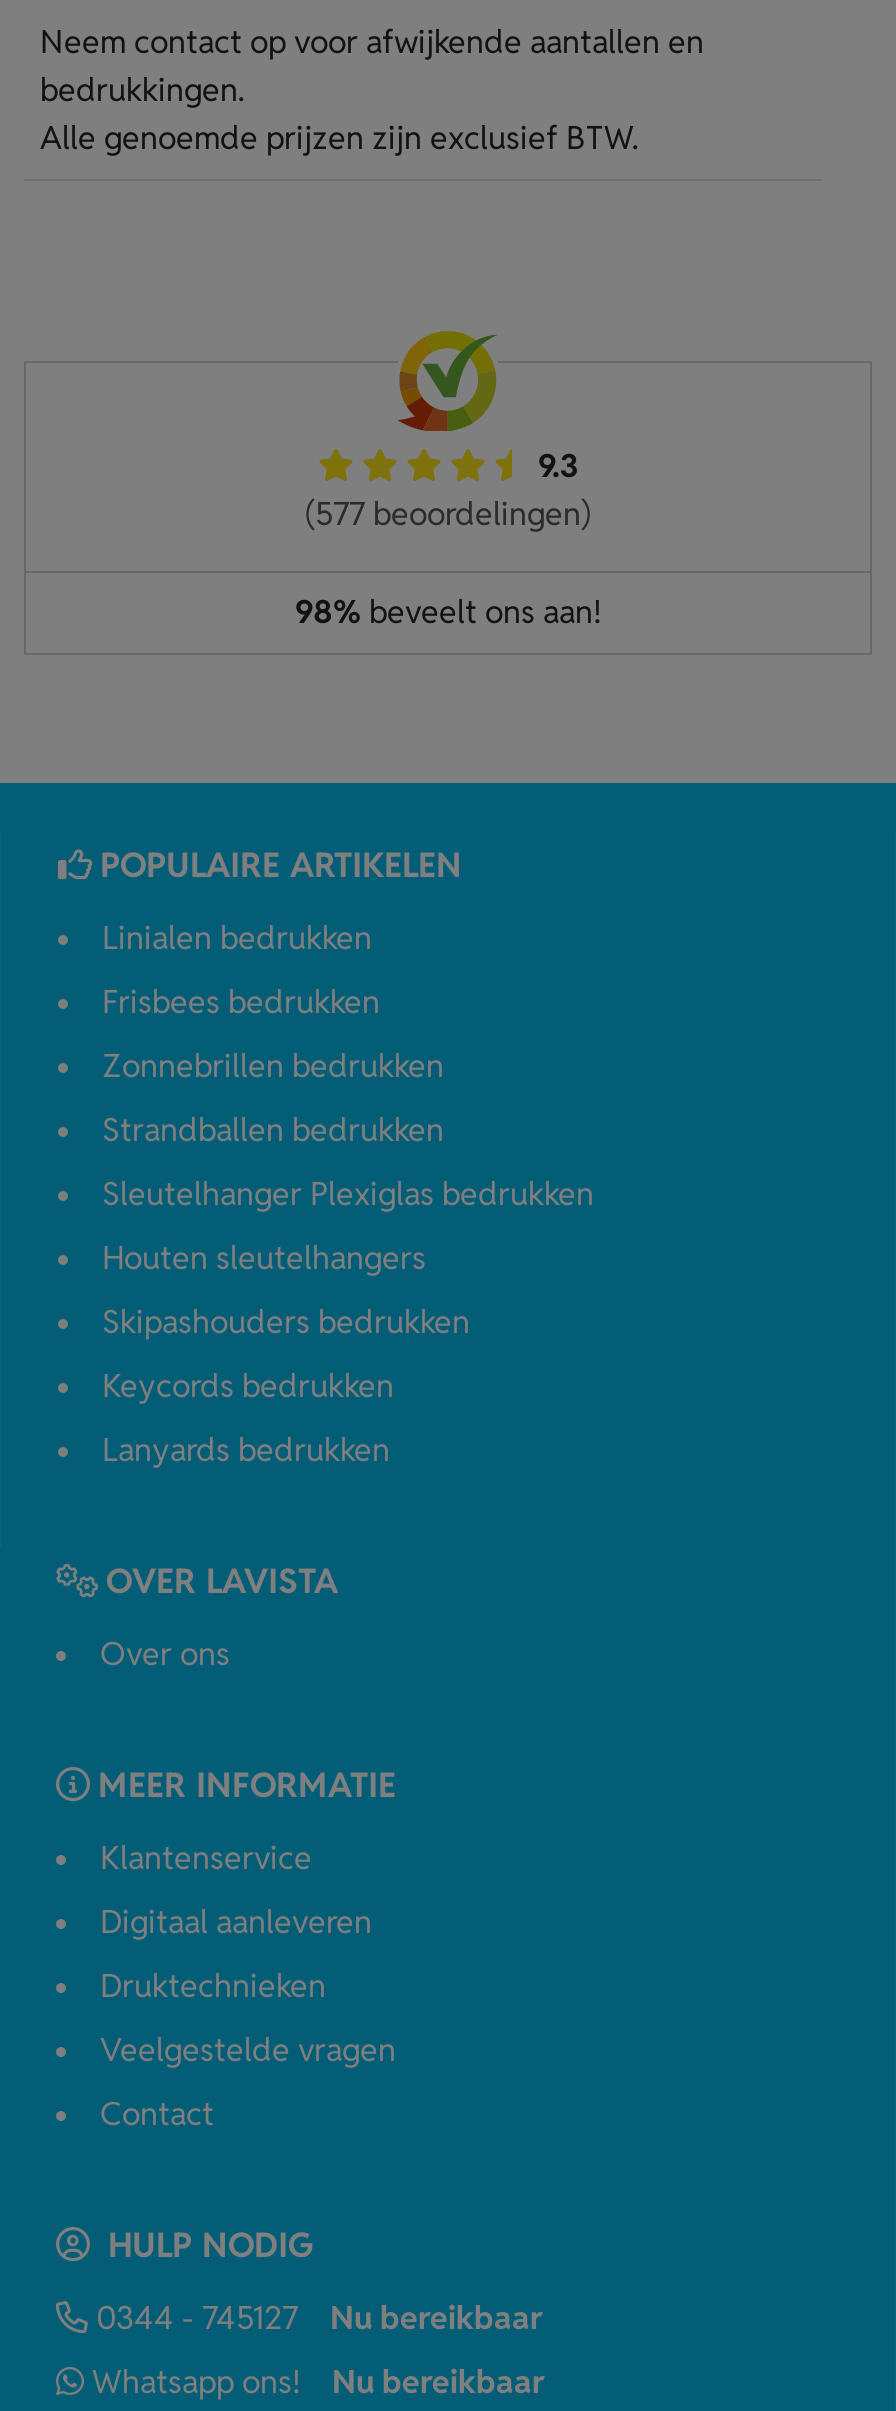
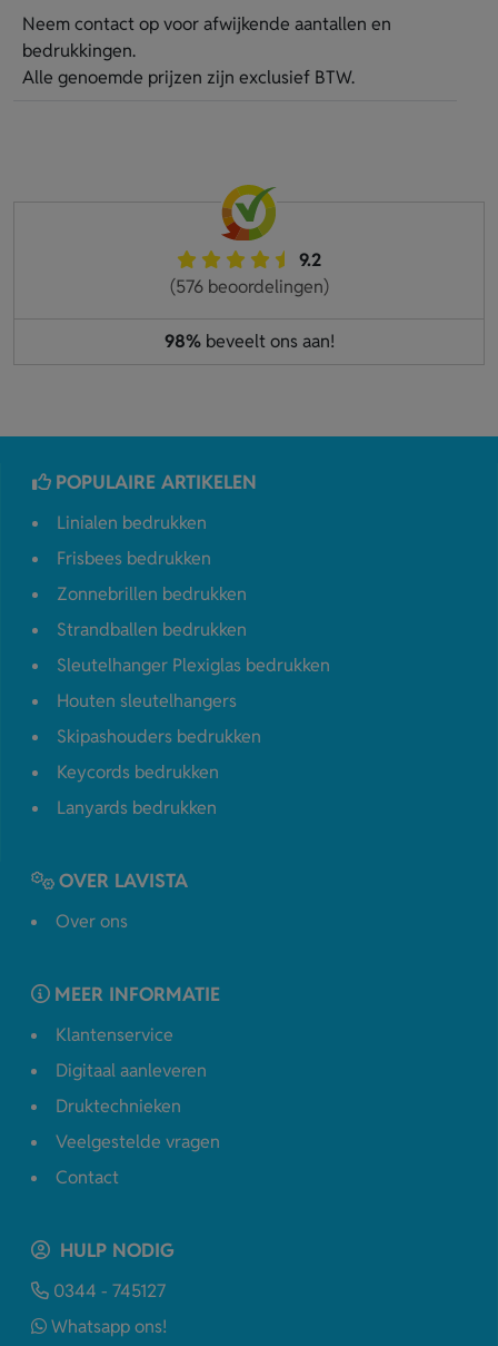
- 9.3
+ 9.2

- (577 beoordelingen)
+ (576 beoordelingen)

- Nu bereikbaar

- Nu bereikbaar
